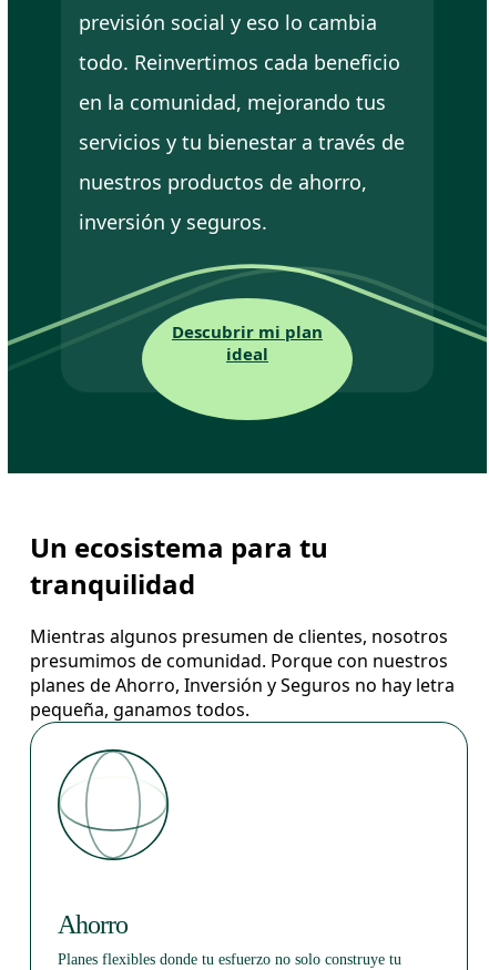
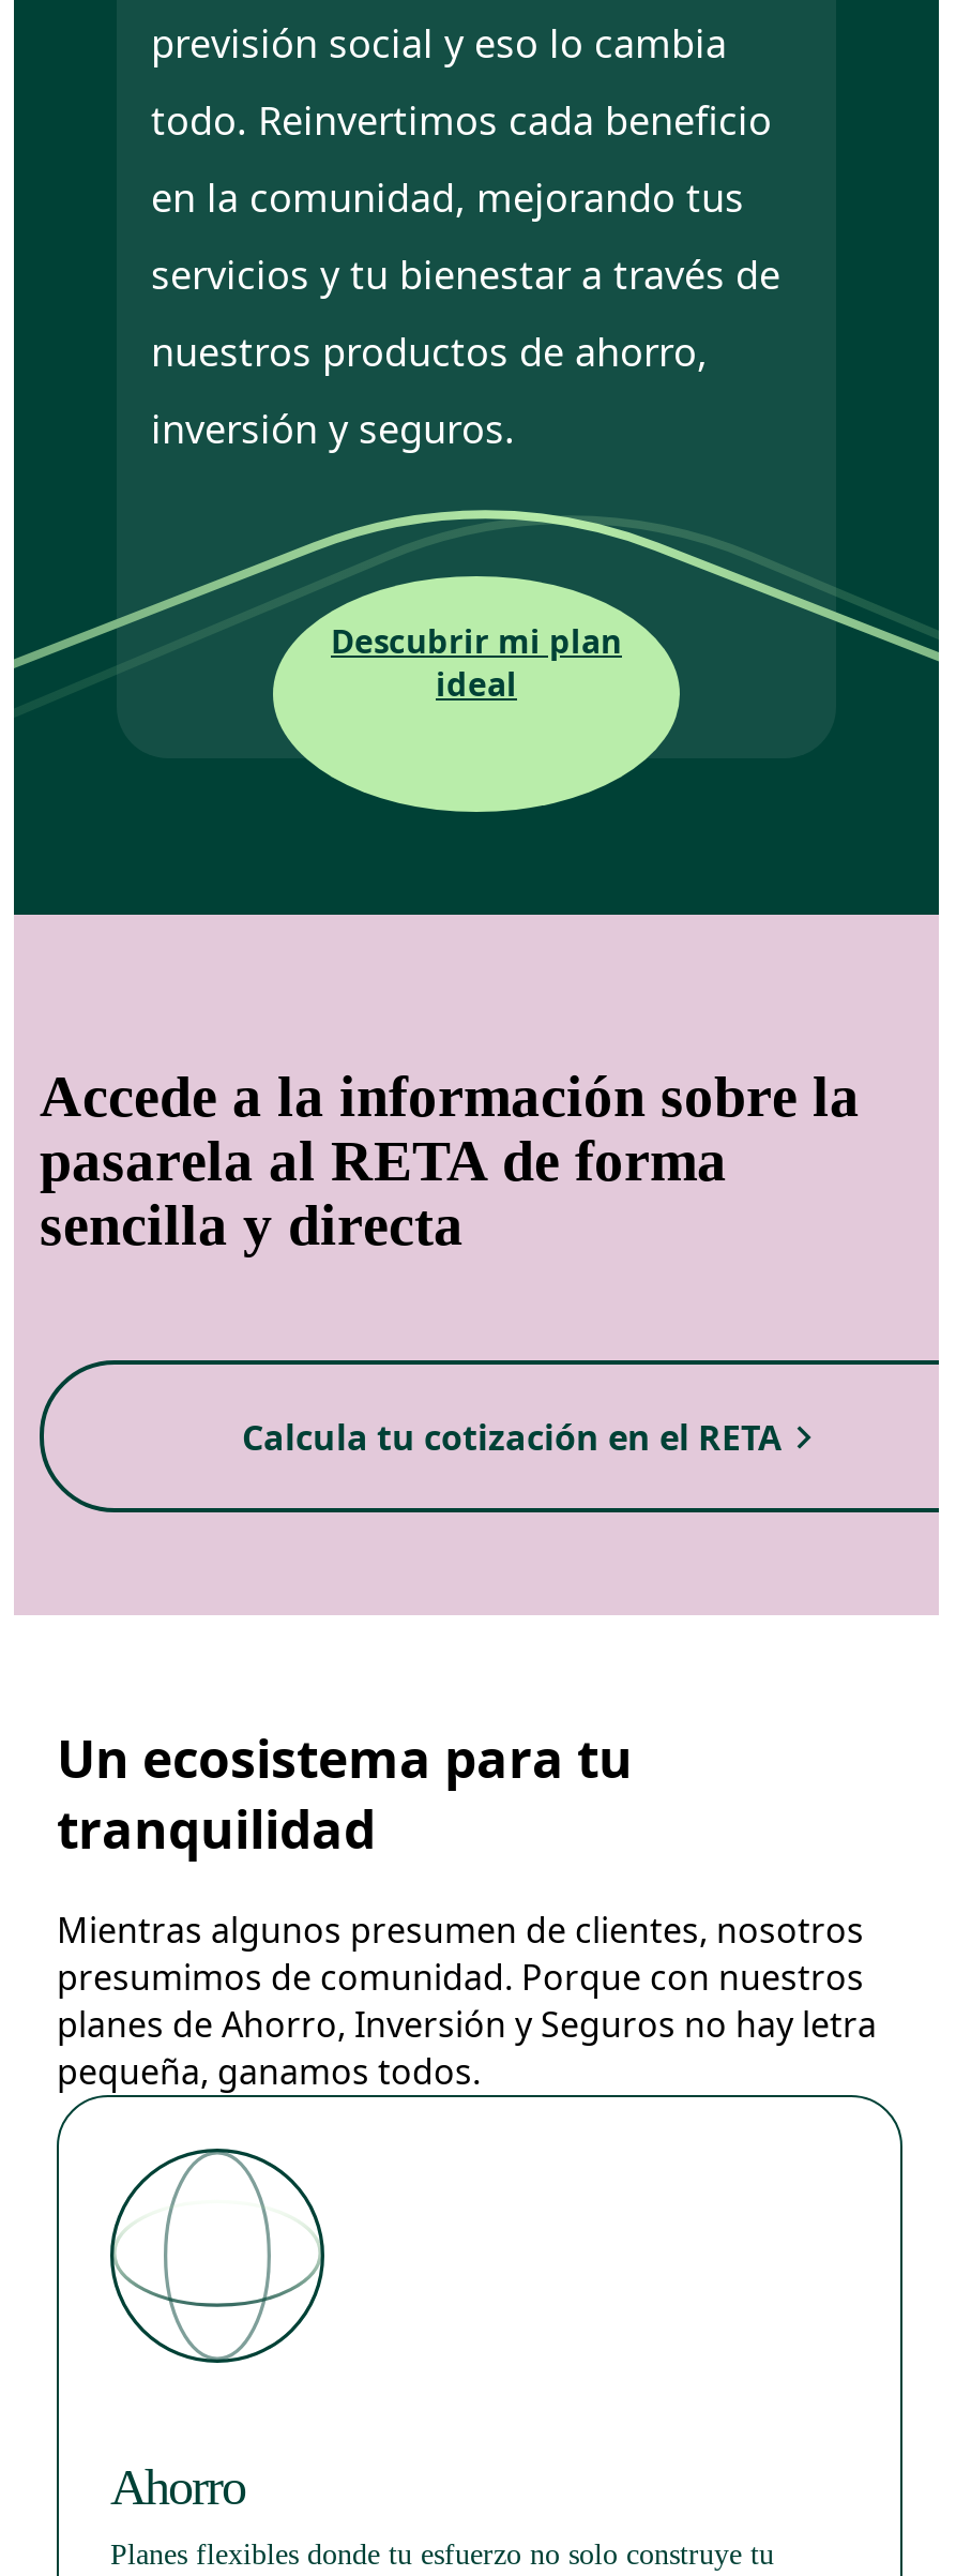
+ [image]
+ Accede a la información sobre la
+ pasarela al RETA de forma
+ sencilla y directa
+ Calcula tu cotización en el RETA
